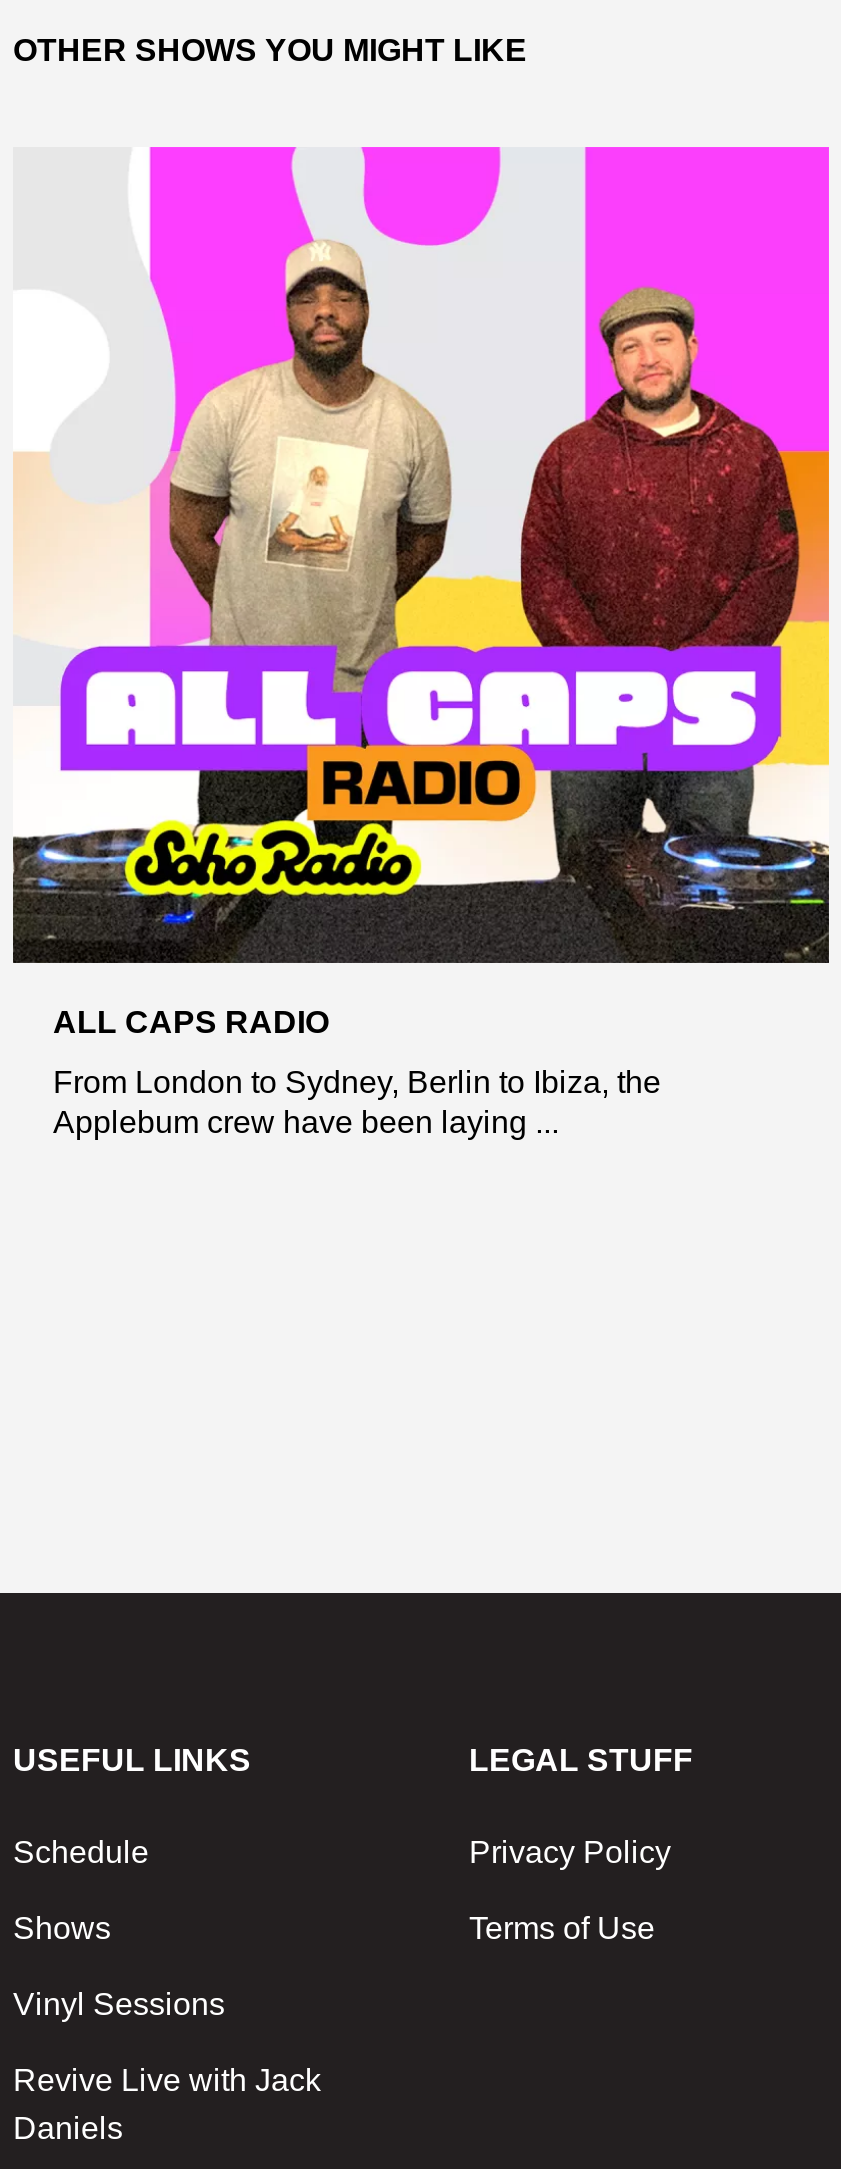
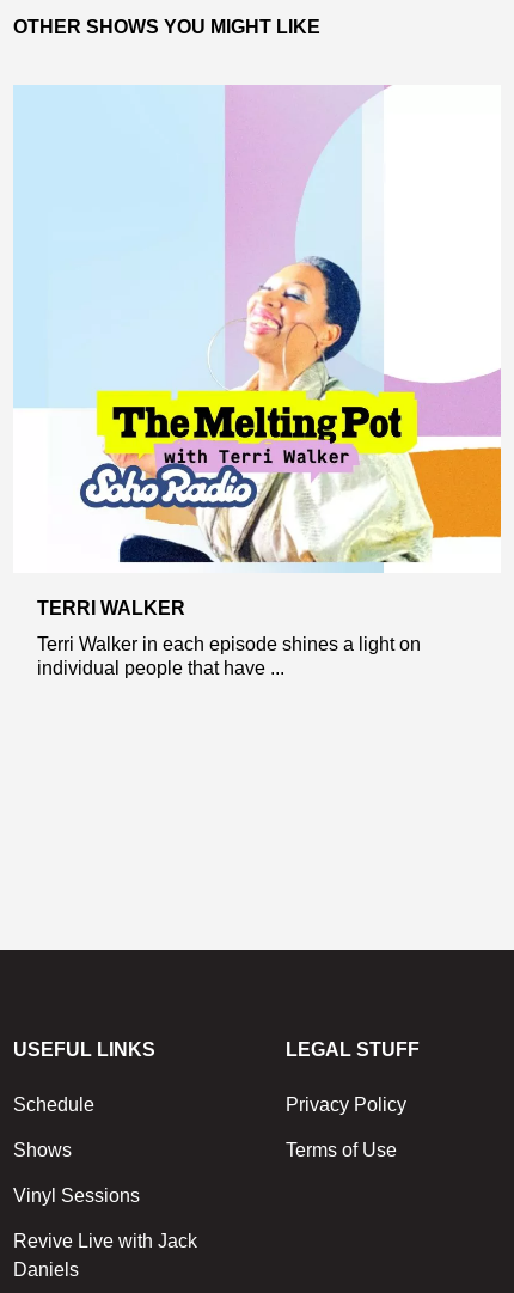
- [image]
- ALL CAPS RADIO
+ [image]
+ TERRI WALKER

- From London to Sydney, Berlin to Ibiza, the
- Applebum crew have been laying ...
+ Terri Walker in each episode shines a light on
+ individual people that have ...
